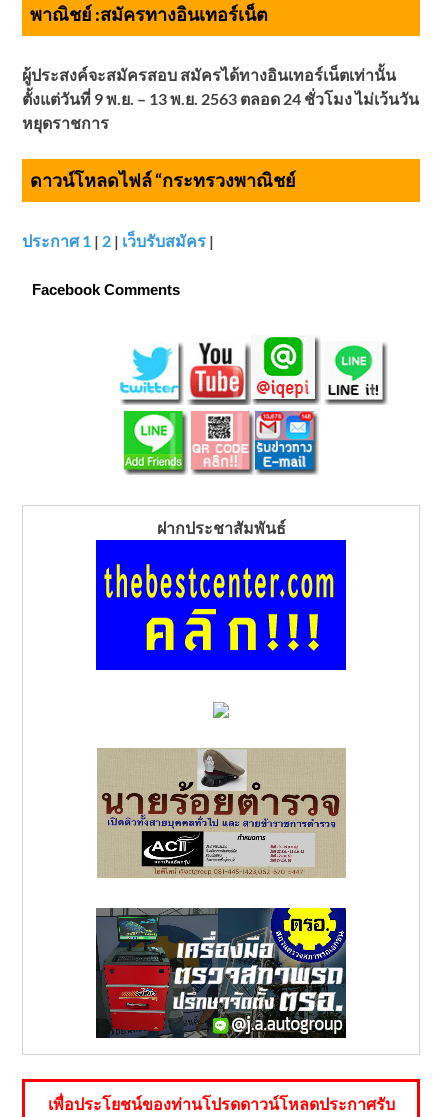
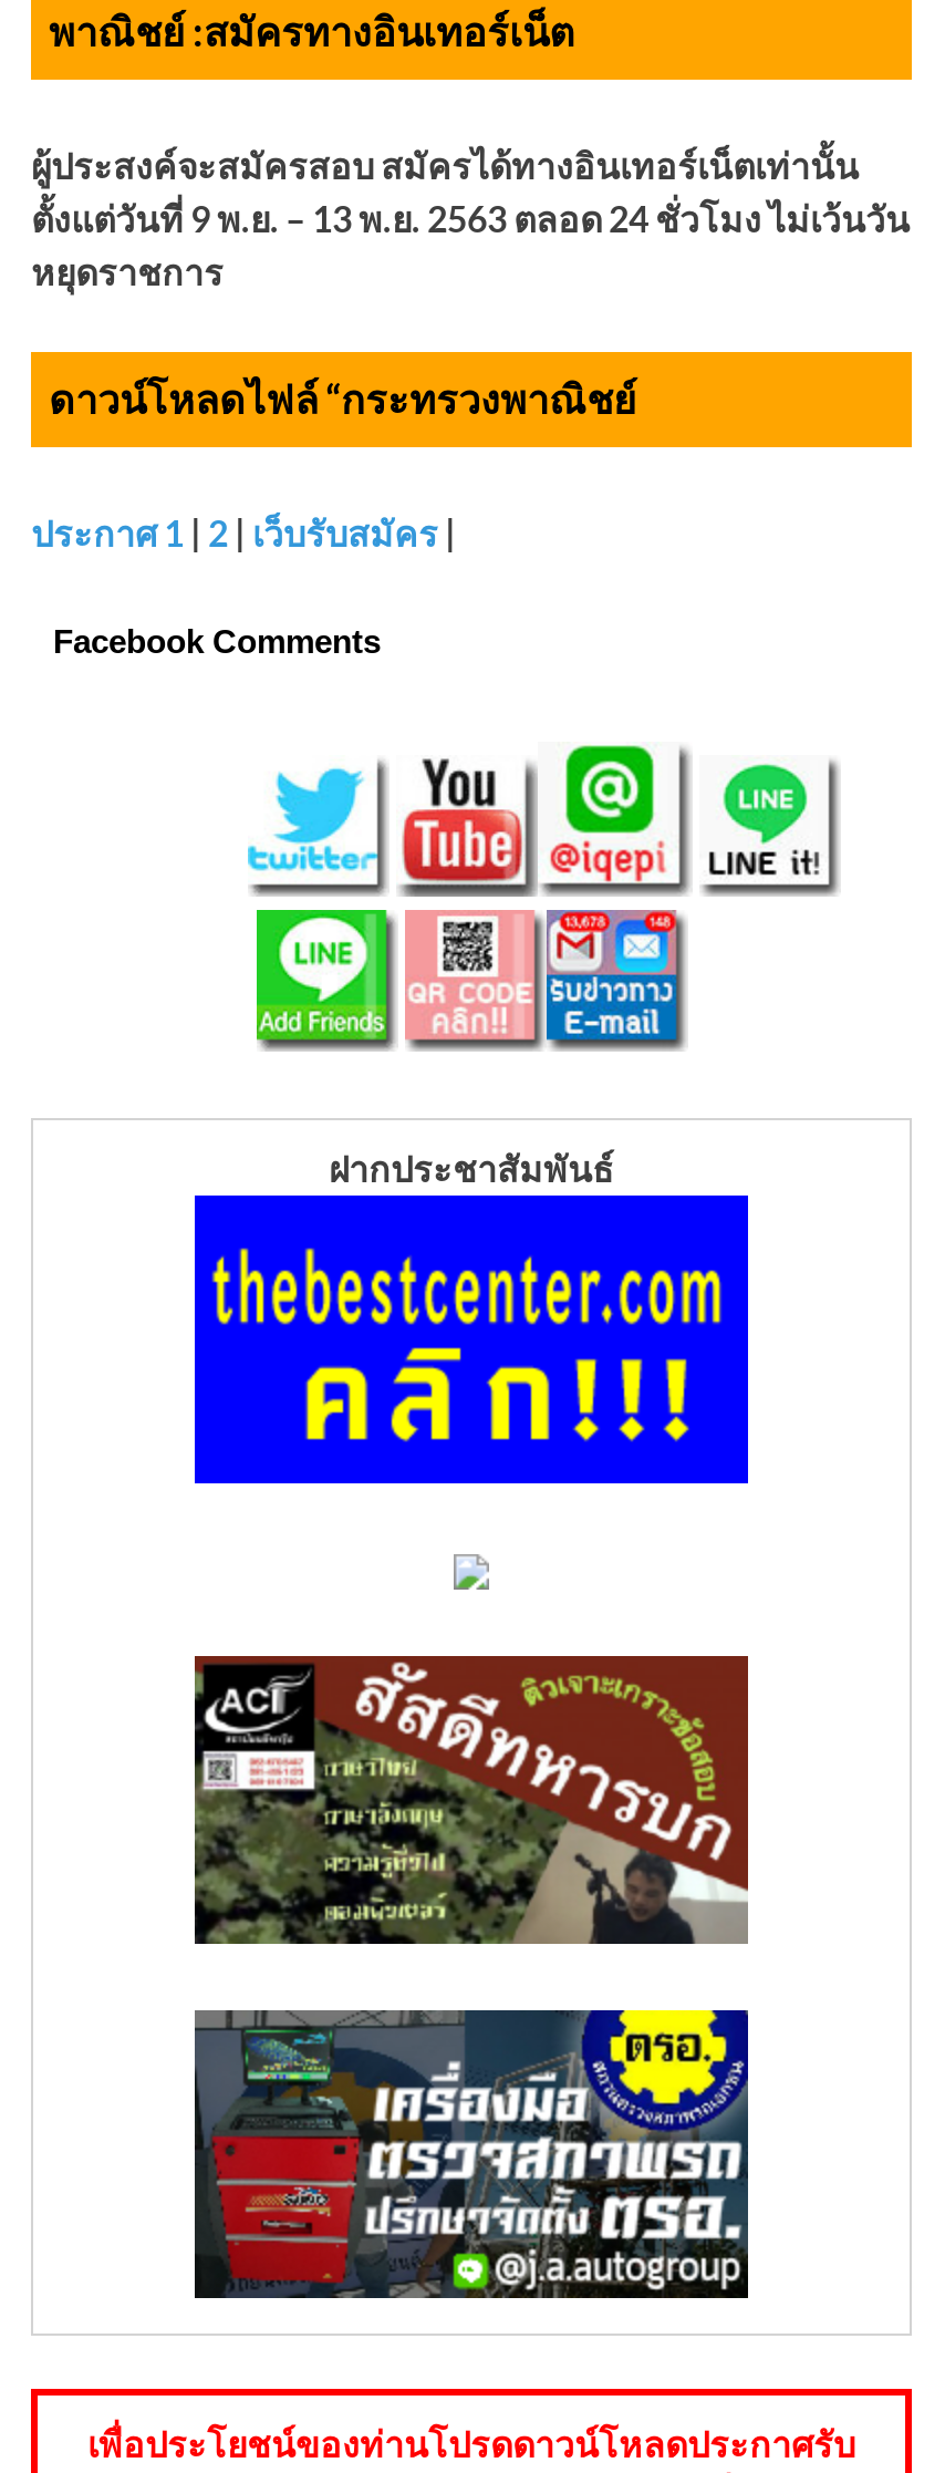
- [image]
+ [image]
